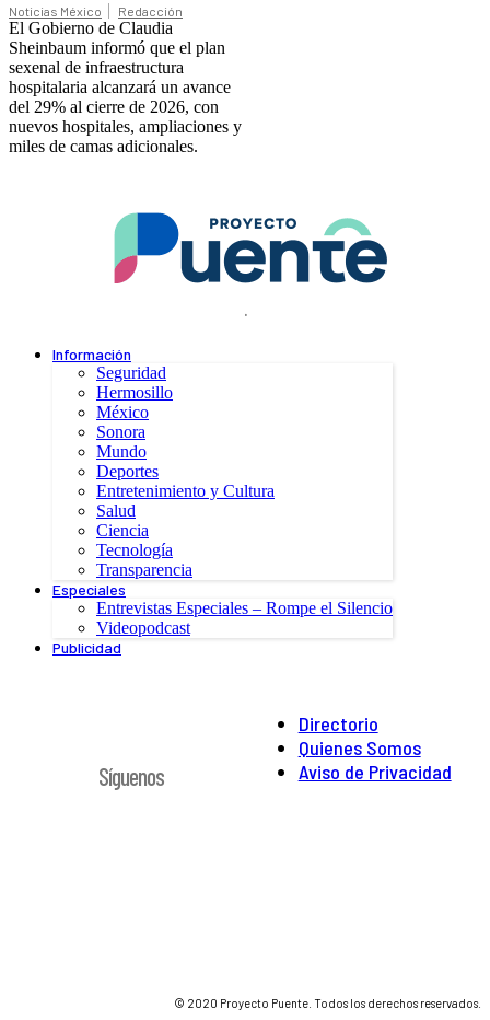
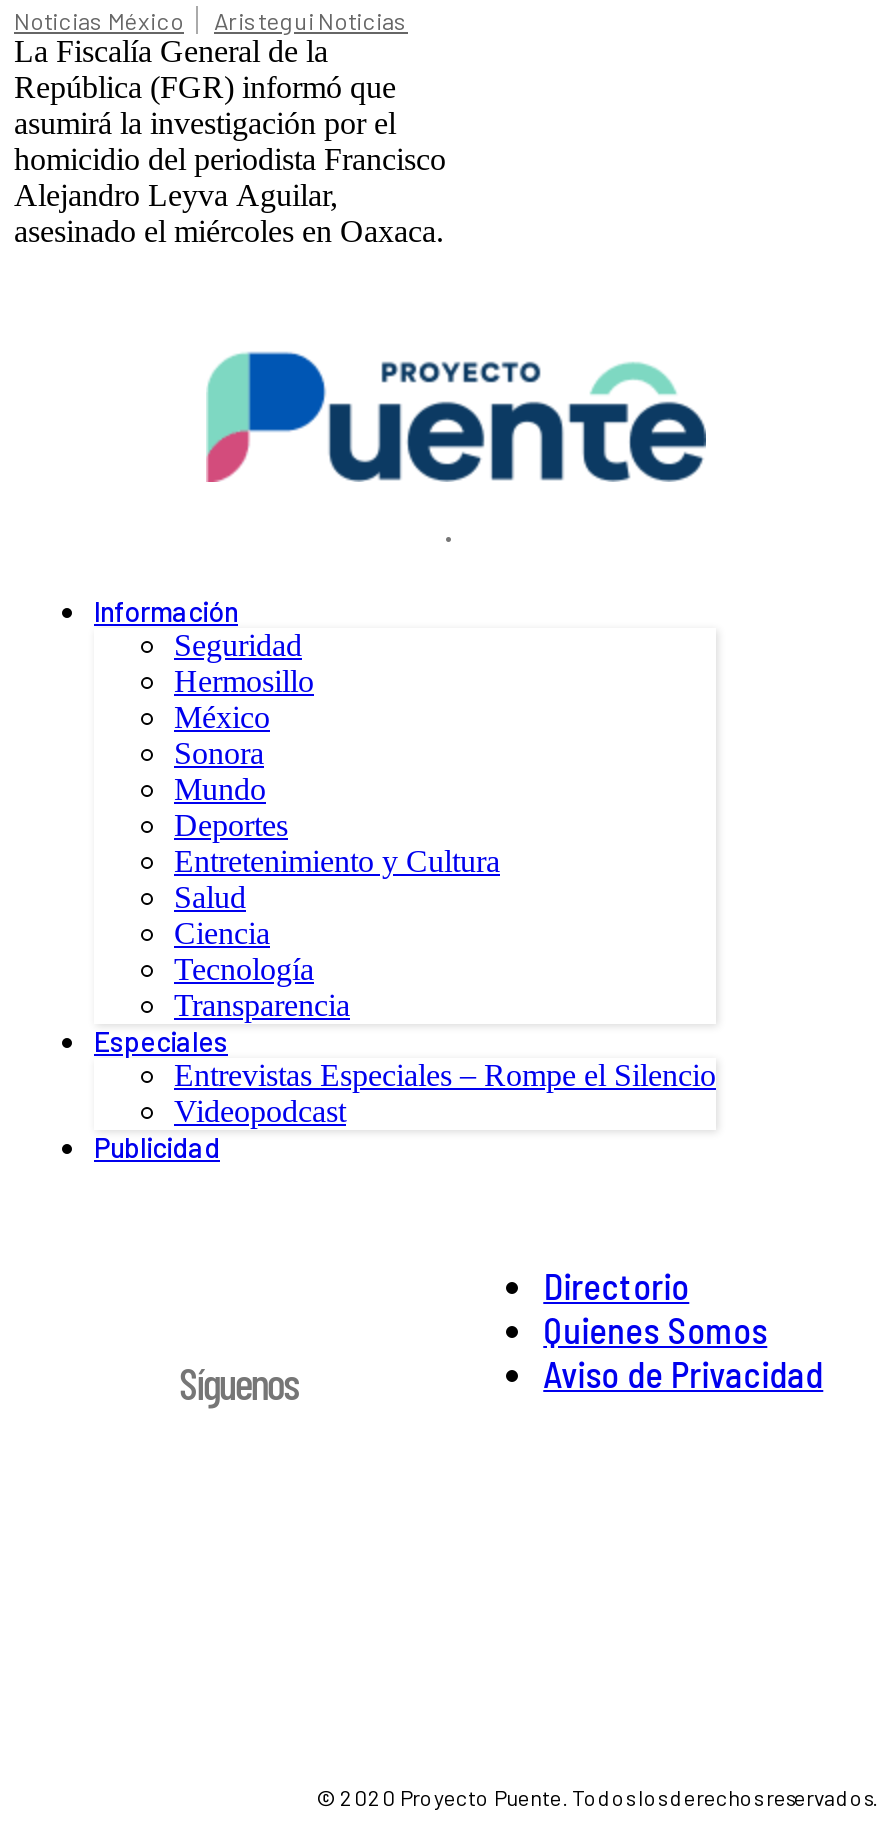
- Redacción
- El Gobierno de Claudia
- Sheinbaum informó que el plan
- sexenal de infraestructura
- hospitalaria alcanzará un avance
- del 29% al cierre de 2026, con
- nuevos hospitales, ampliaciones y
- miles de camas adicionales.
+ Aristegui Noticias
+ La Fiscalía General de la
+ República (FGR) informó que
+ asumirá la investigación por el
+ homicidio del periodista Francisco
+ Alejandro Leyva Aguilar,
+ asesinado el miércoles en Oaxaca.
